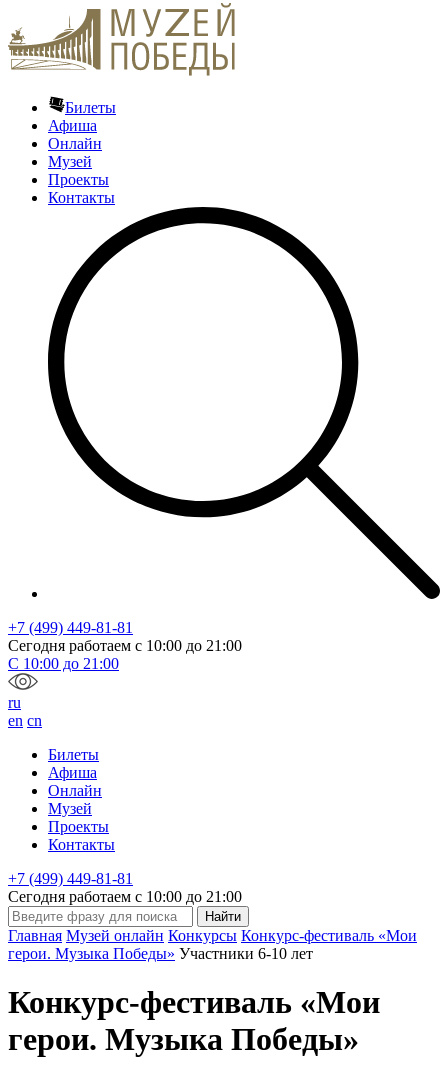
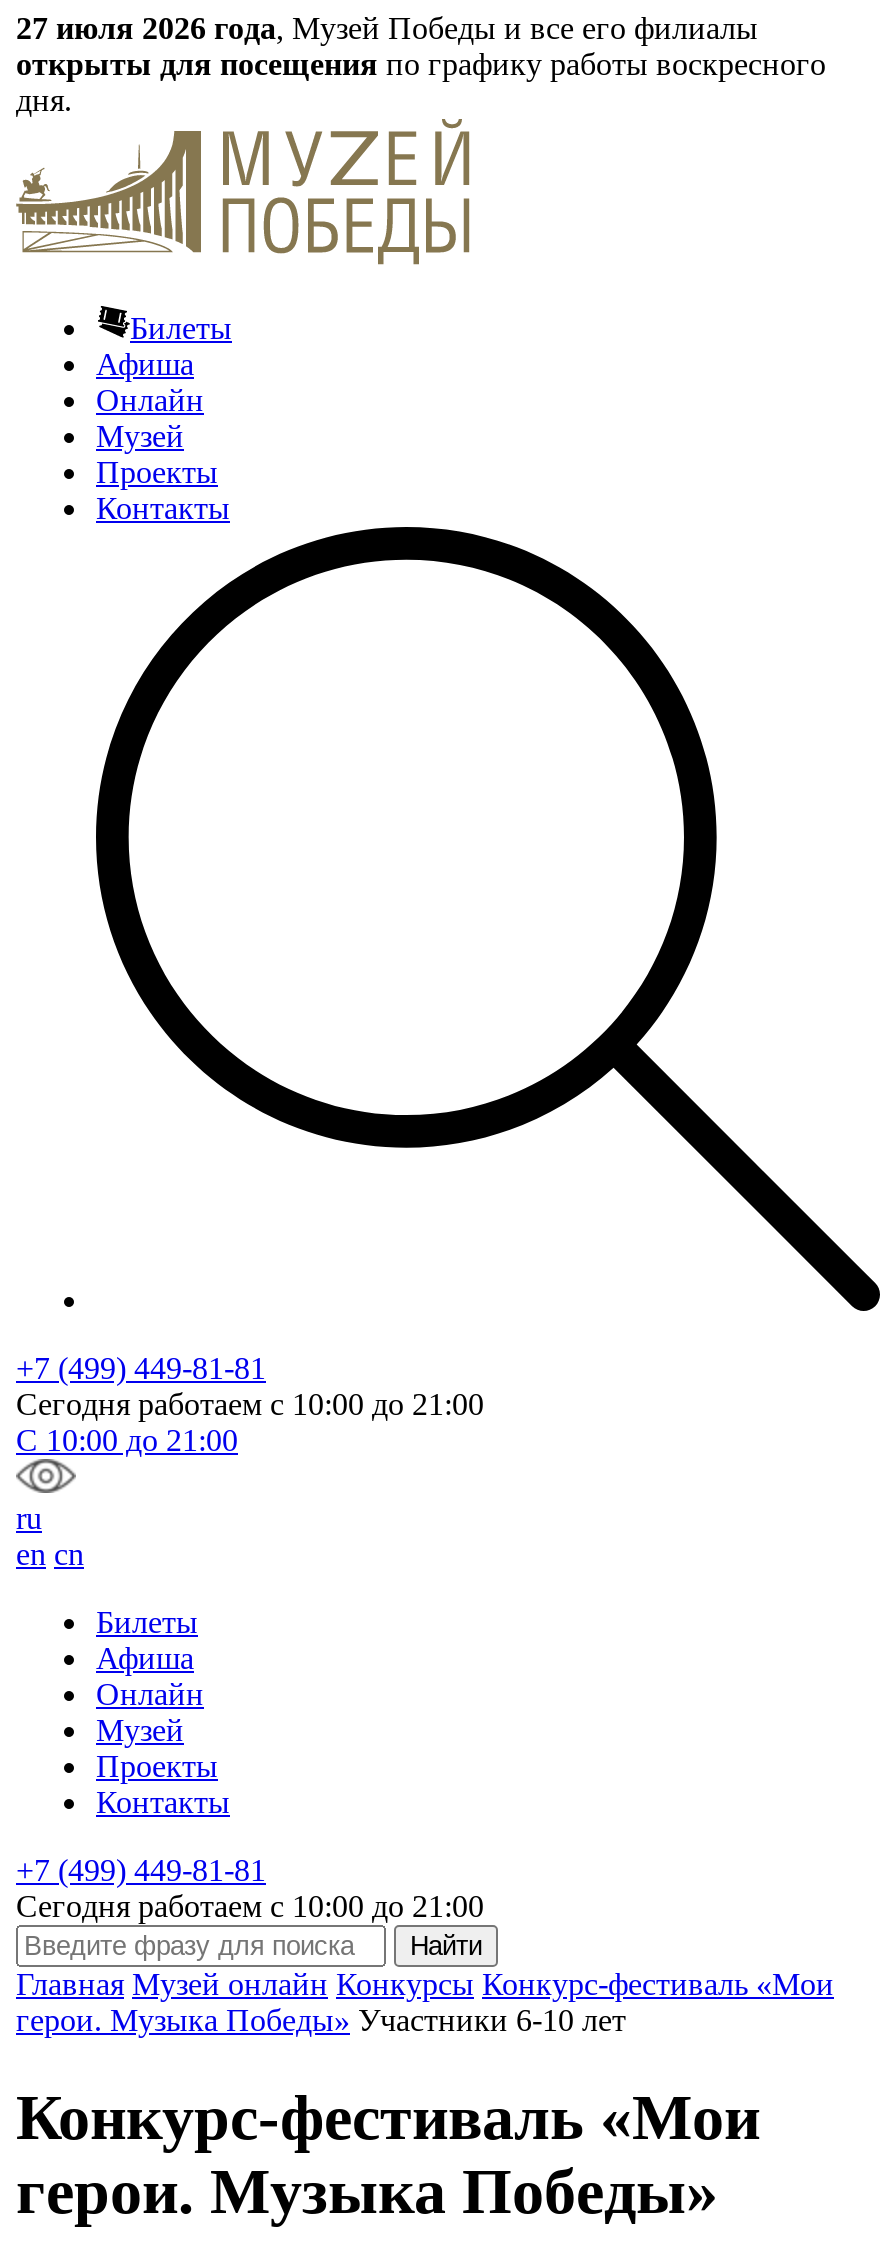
+ 27 июля 2026 года, Музей Победы и все его филиалы
+ открыты для посещения по графику работы воскресного
+ дня.
